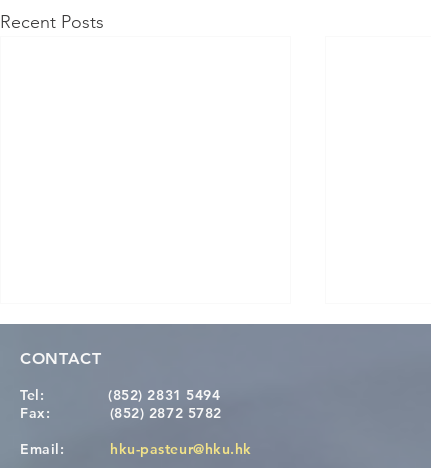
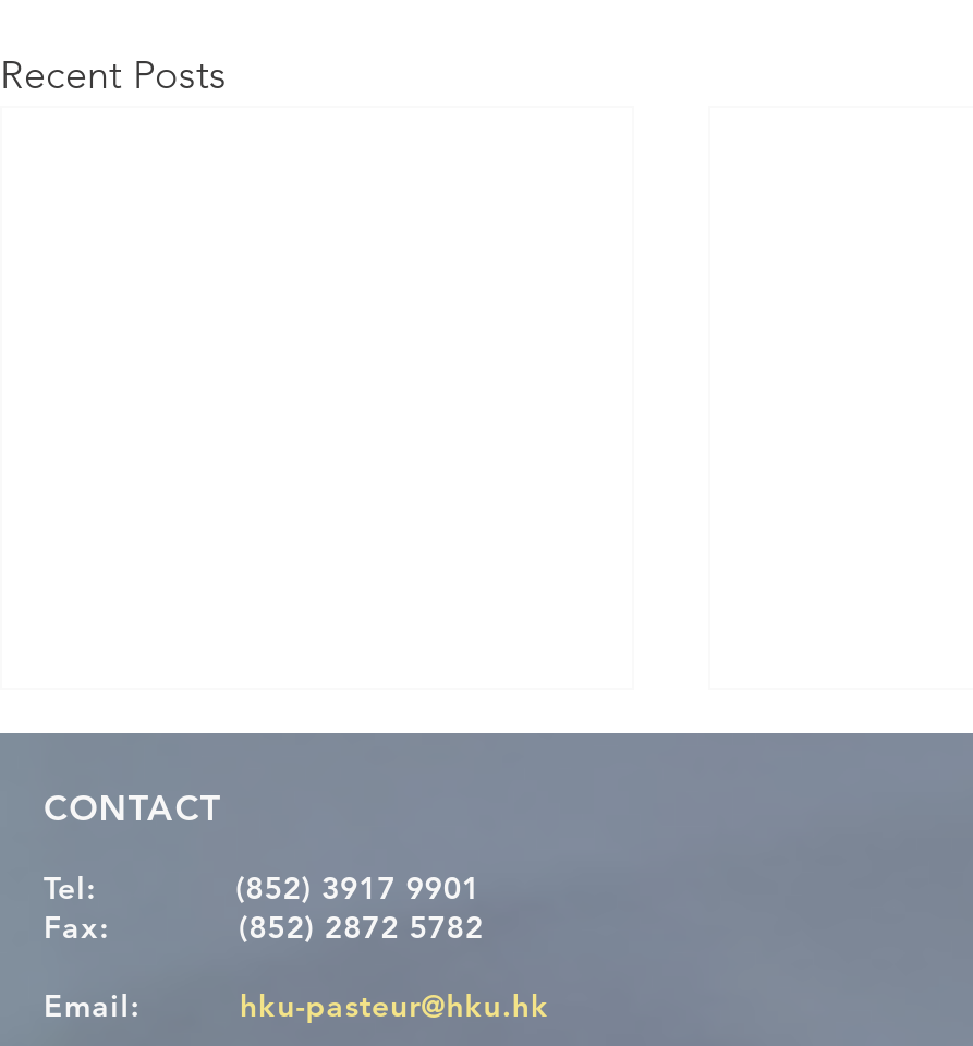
- Tel: (852) 2831 5494
+ Tel: (852) 3917 9901
